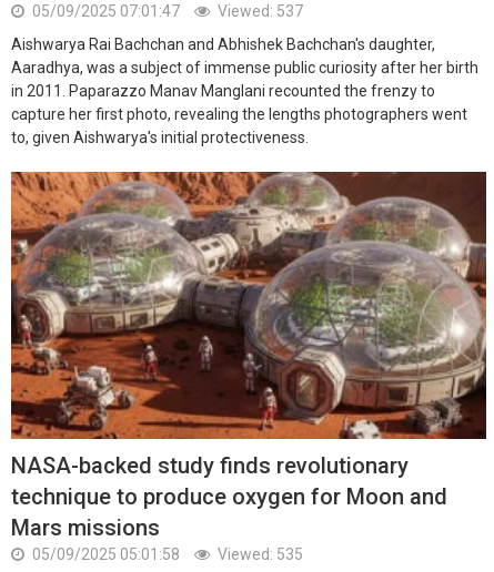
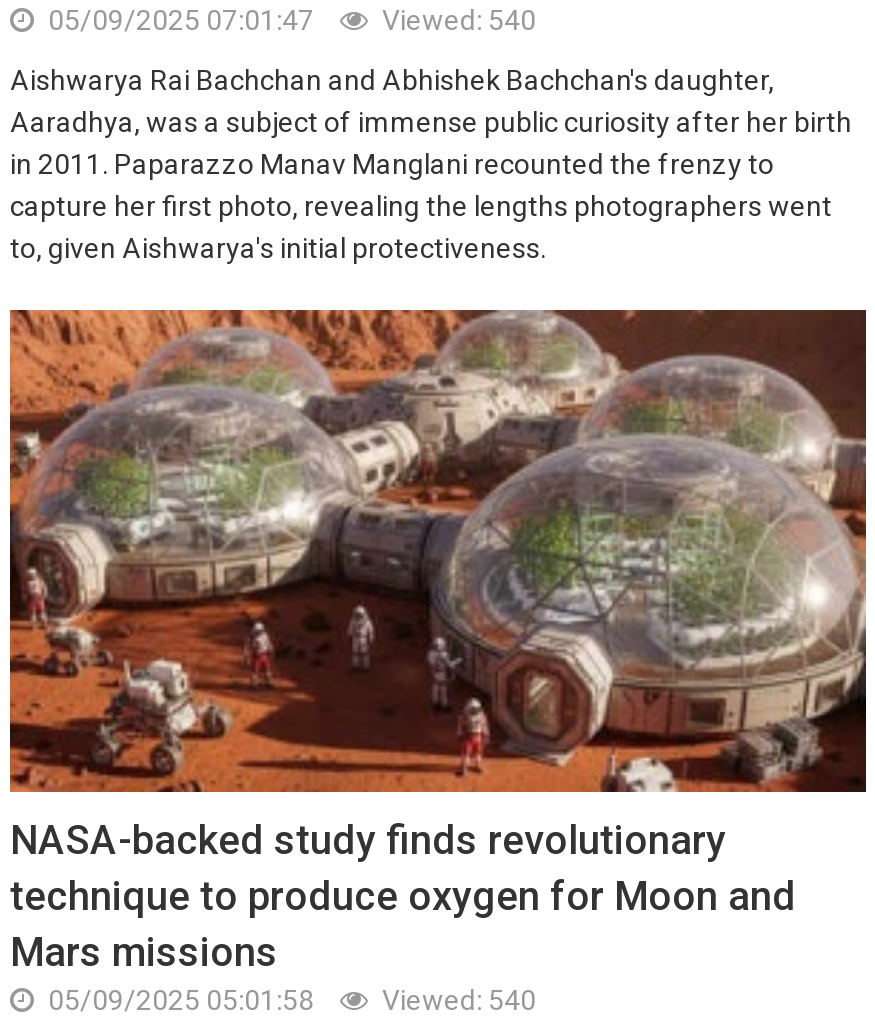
- 05/09/2025 07:01:47 Viewed: 537
+ 05/09/2025 07:01:47 Viewed: 540

- 05/09/2025 05:01:58 Viewed: 535
+ 05/09/2025 05:01:58 Viewed: 540
